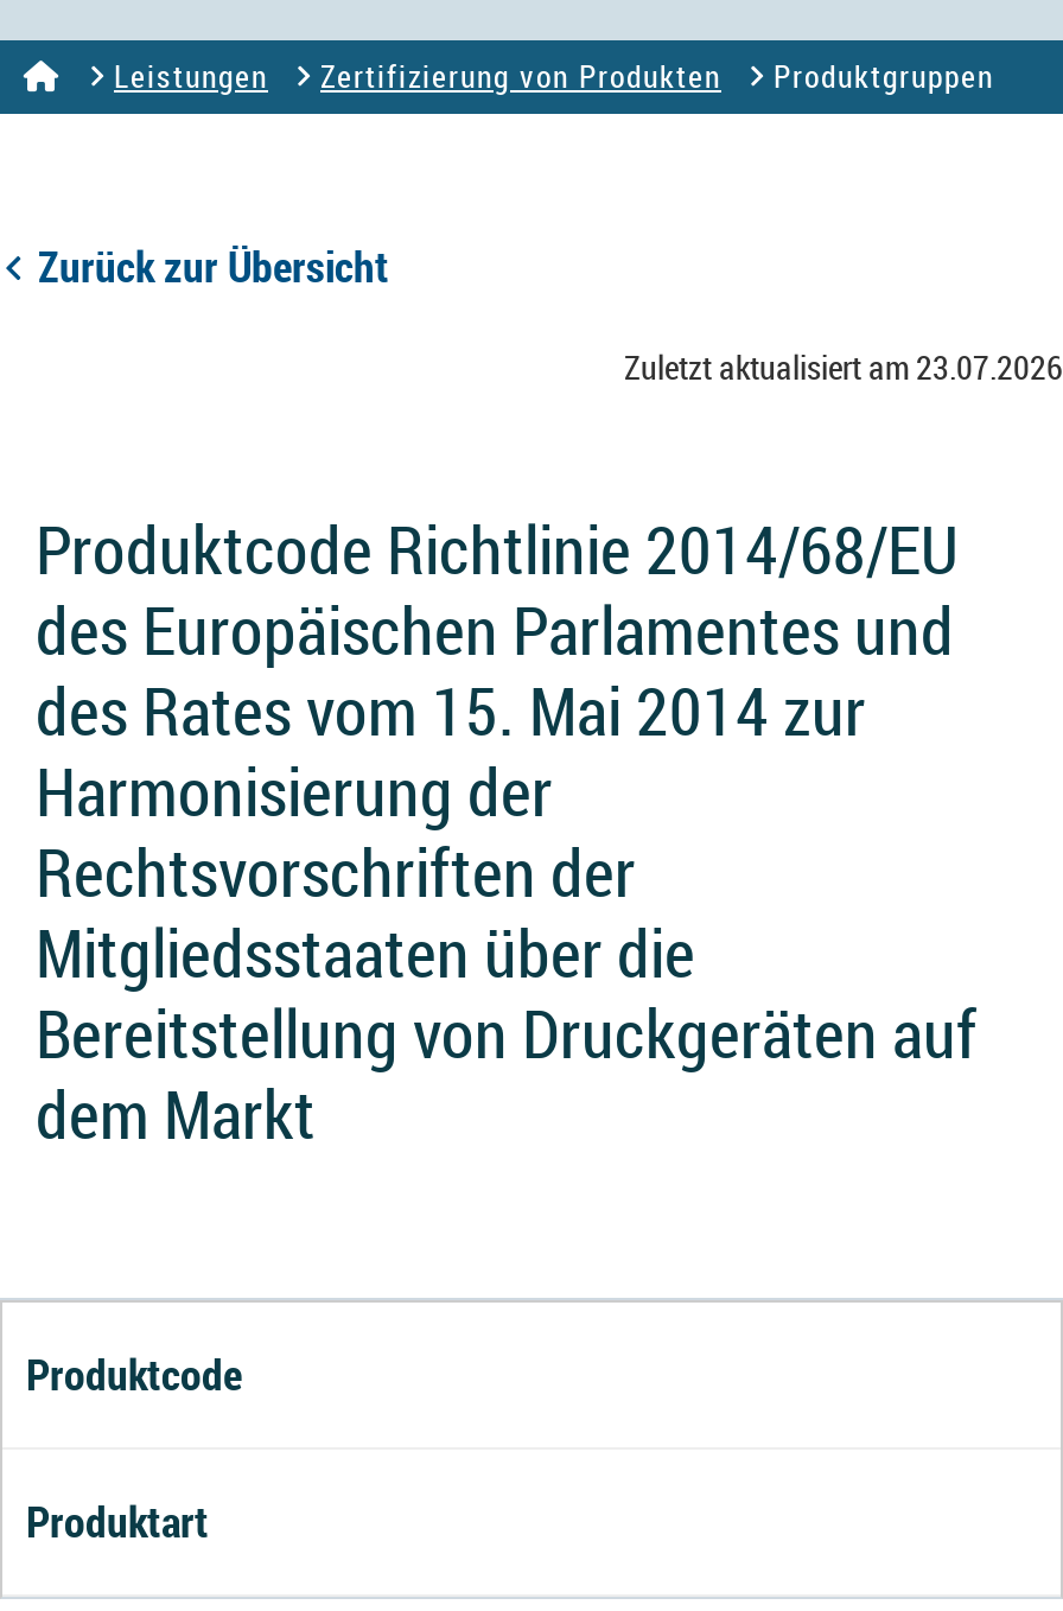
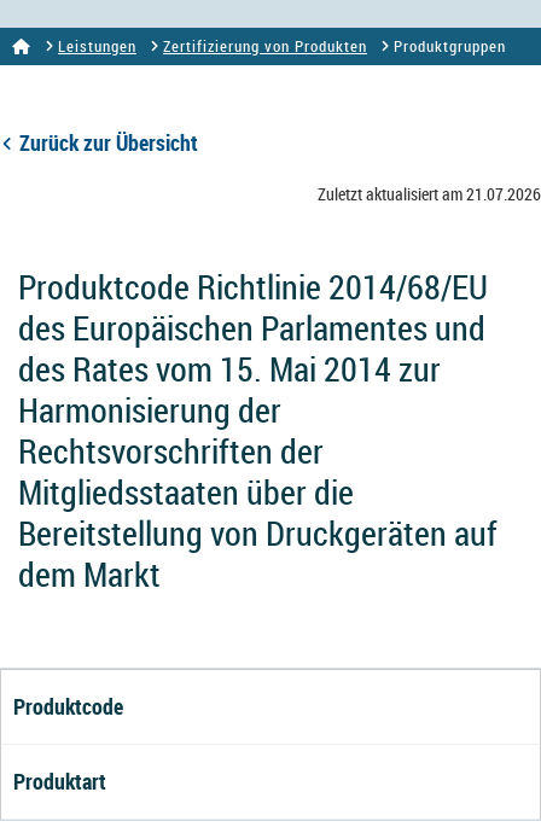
- Zuletzt aktualisiert am 23.07.2026
+ Zuletzt aktualisiert am 21.07.2026
